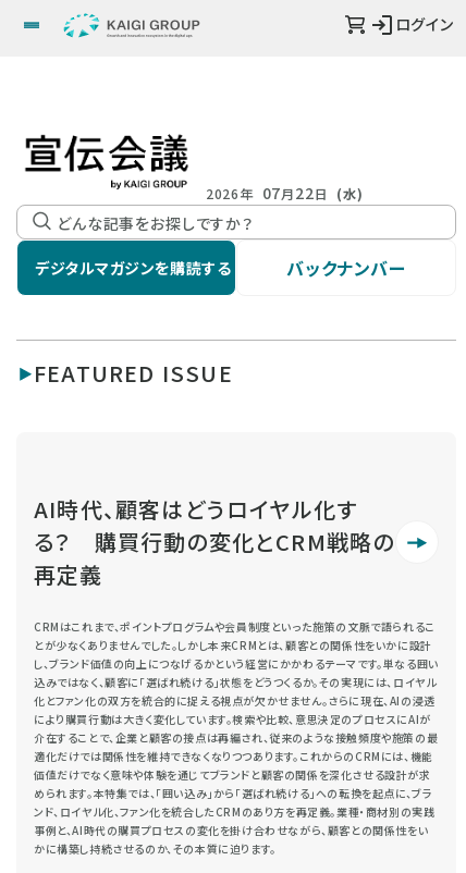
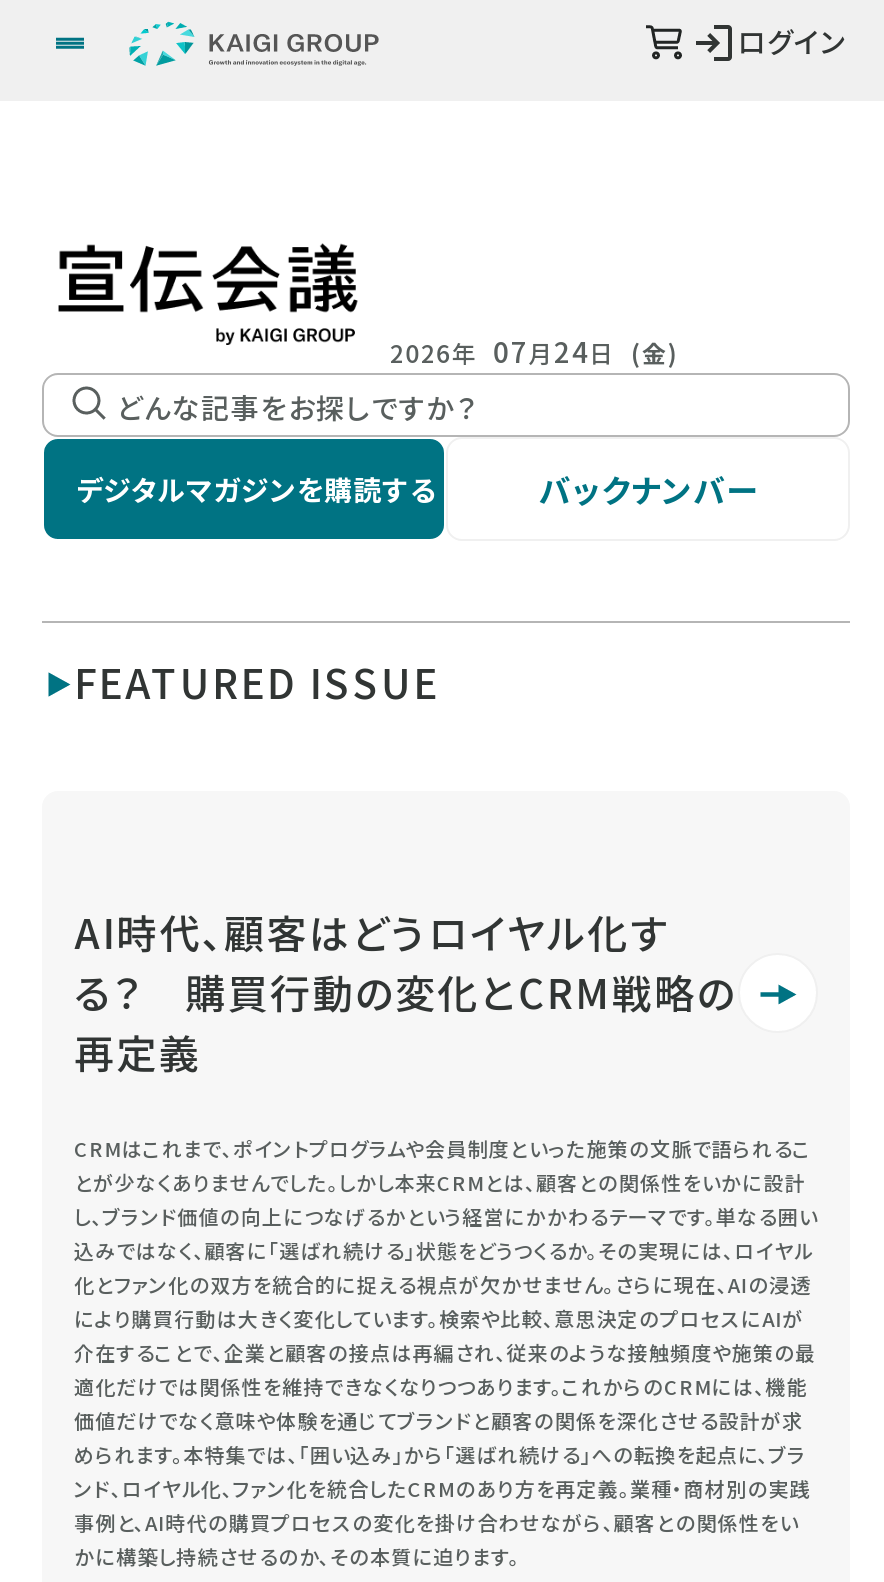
- 2026年 07月22日 (水)
+ 2026年 07月24日 (金)
